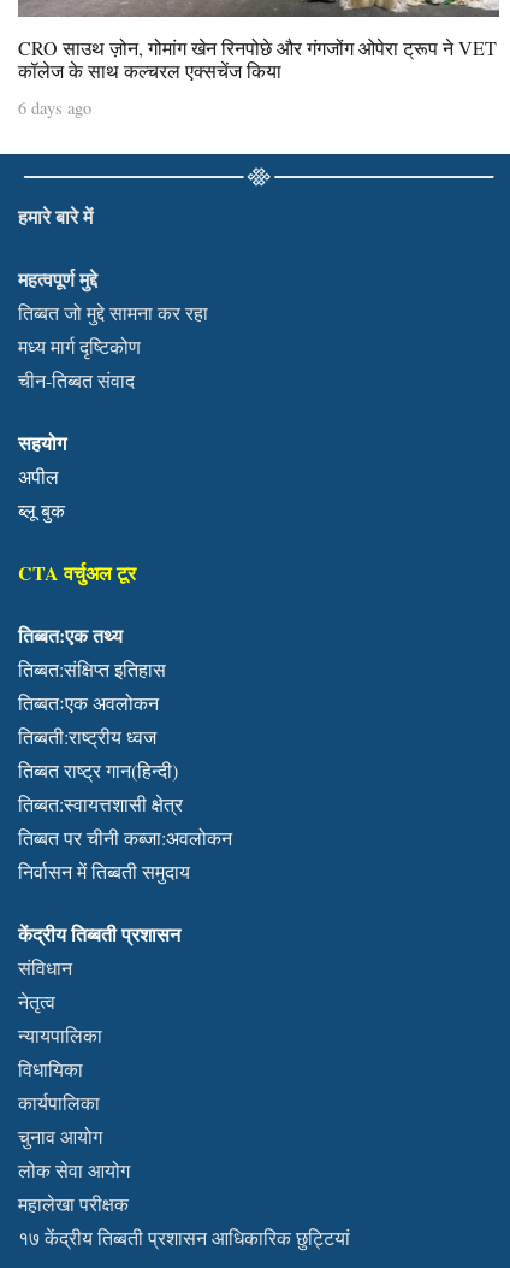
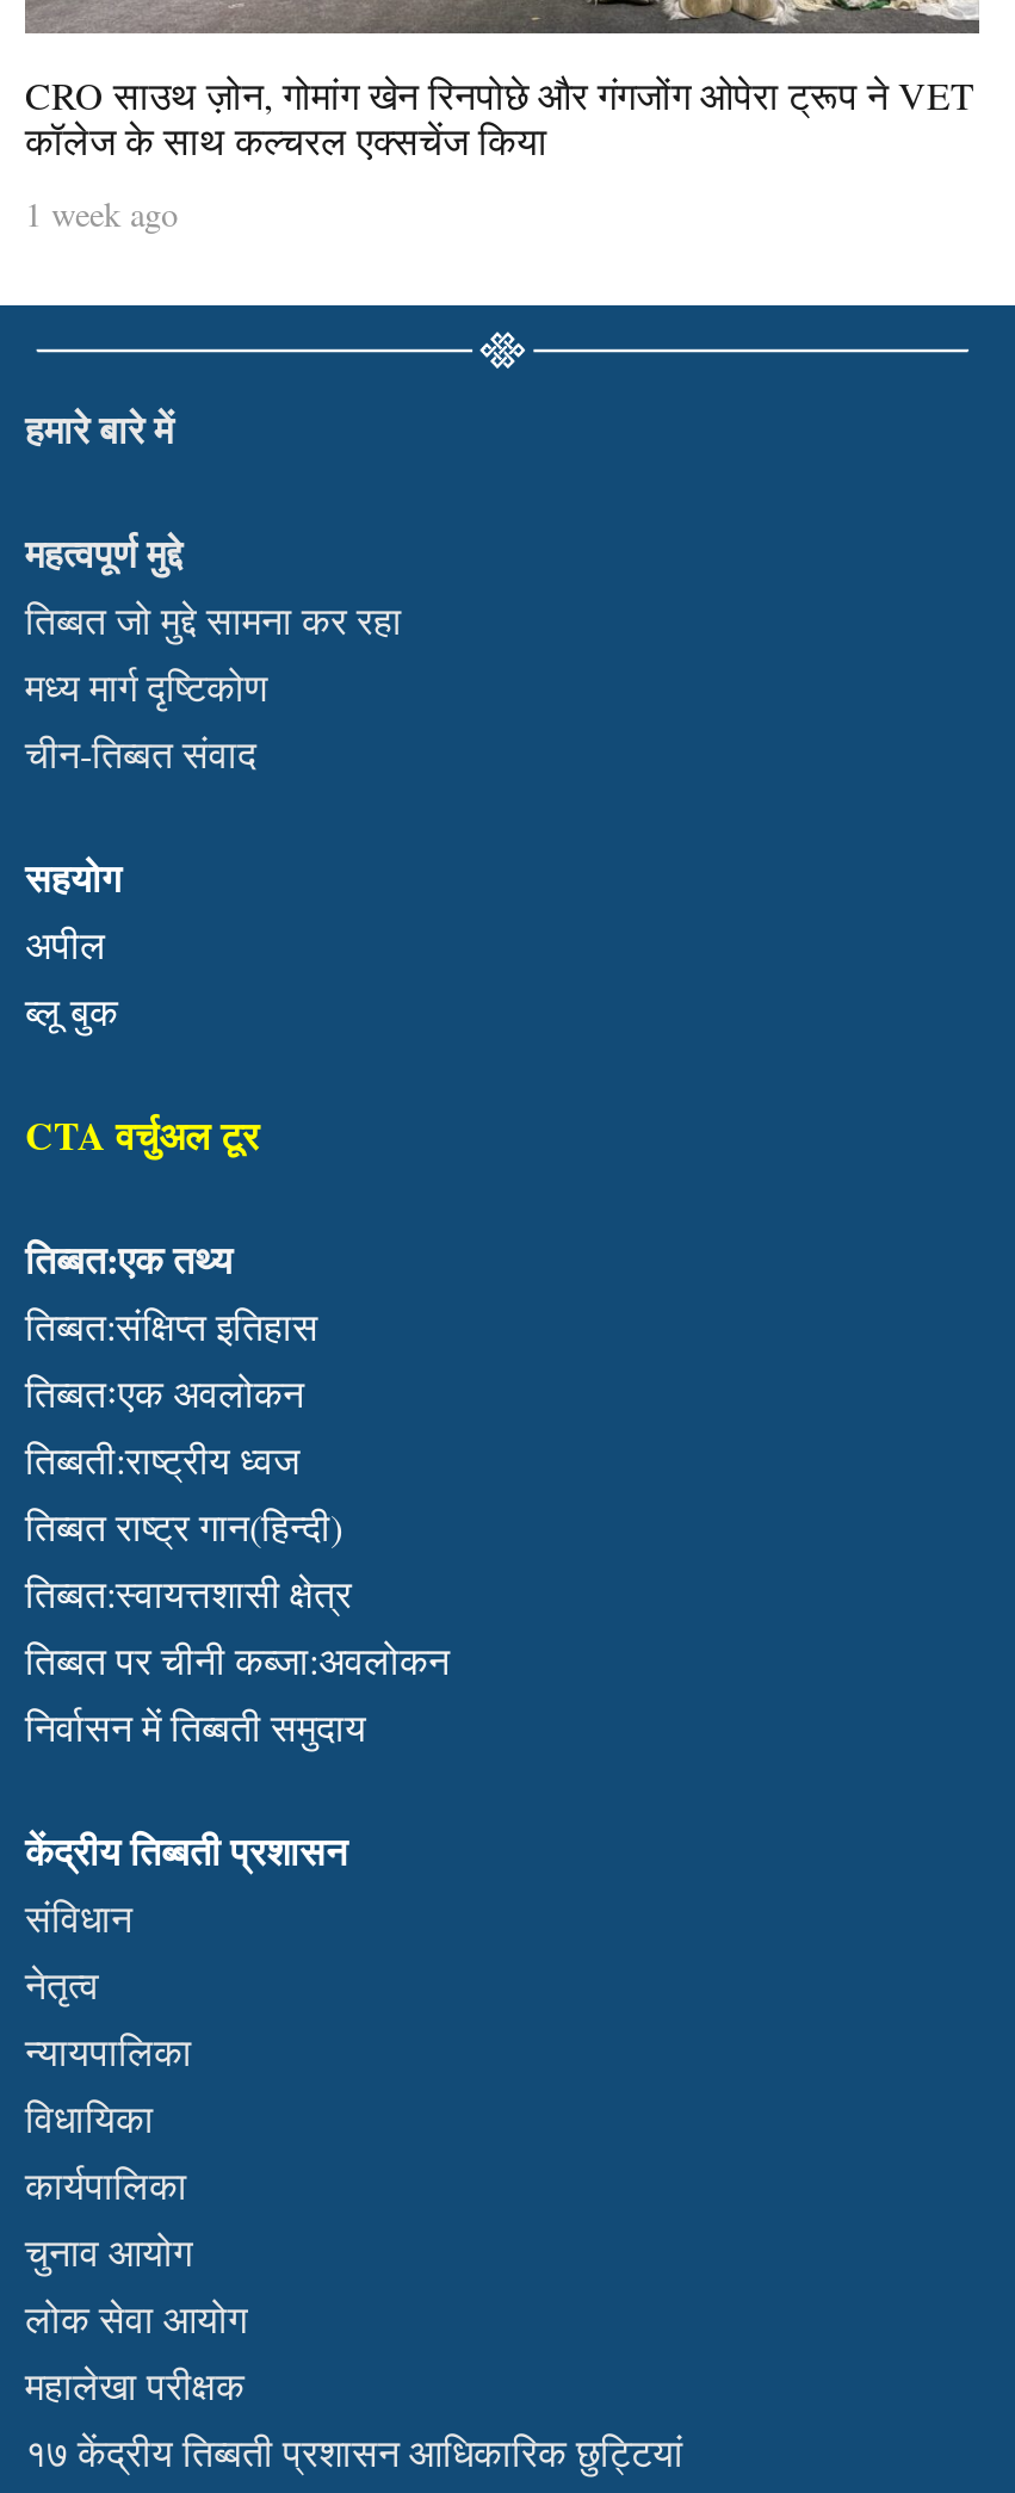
- 6 days ago
+ 1 week ago
